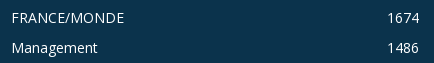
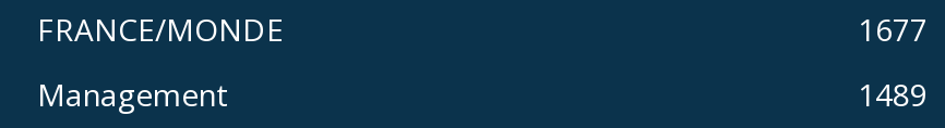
- 1674
+ 1677

- 1486
+ 1489
